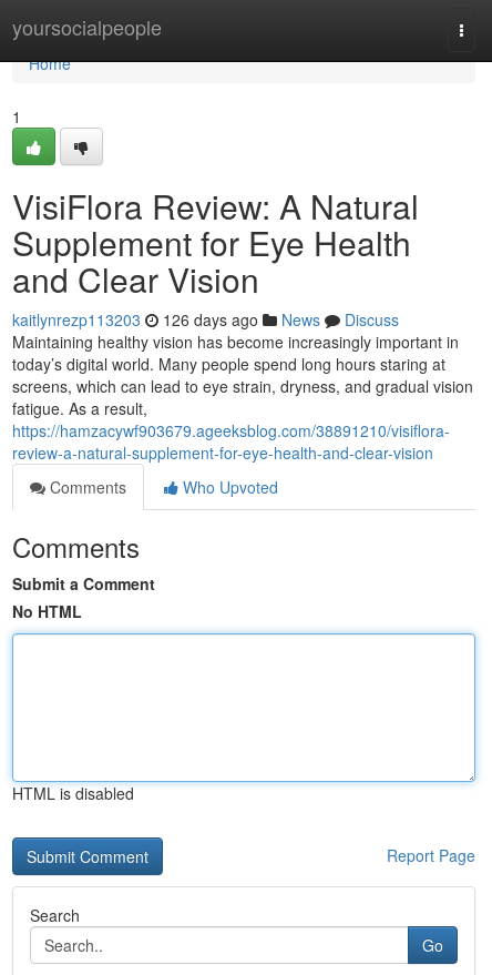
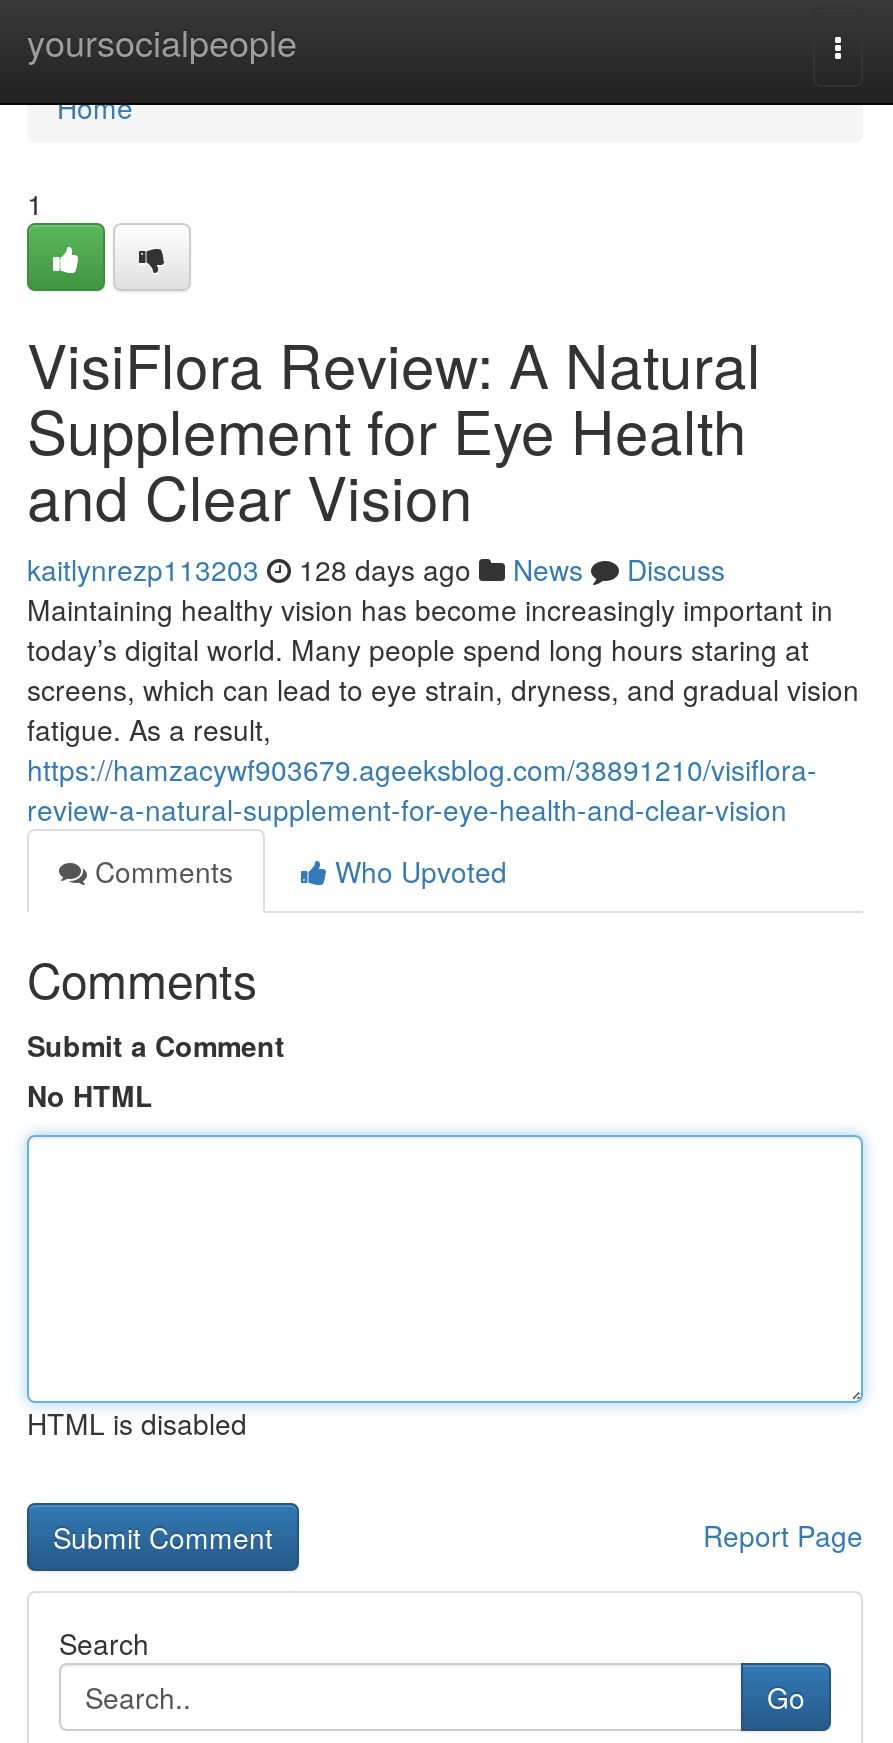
- kaitlynrezp113203 126 days ago News Discuss
+ kaitlynrezp113203 128 days ago News Discuss
